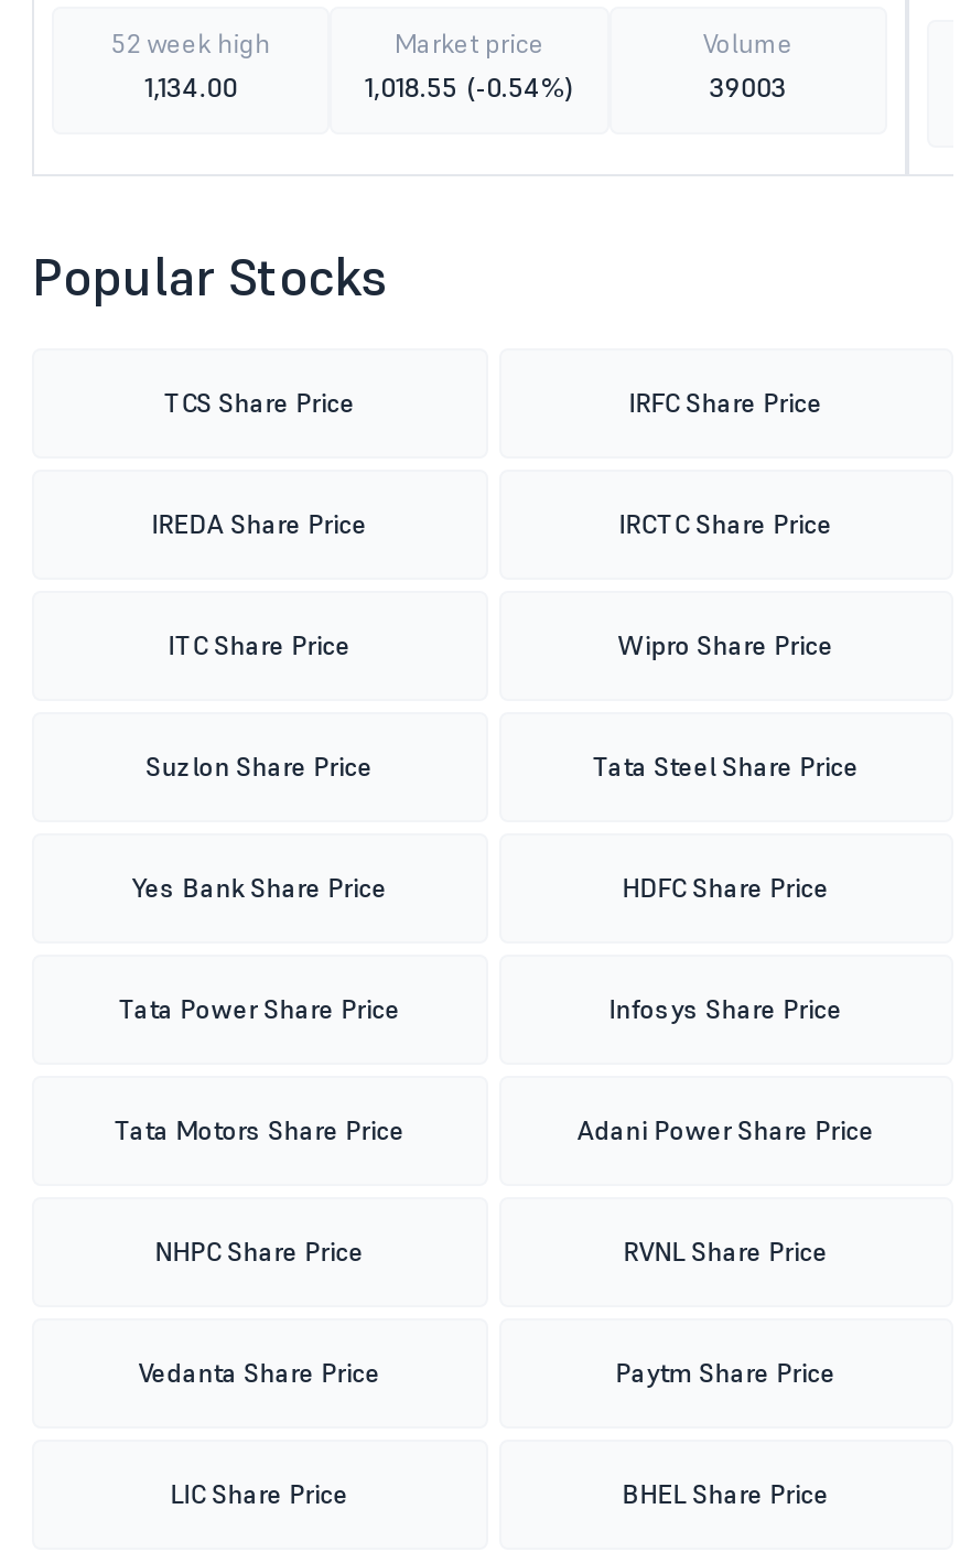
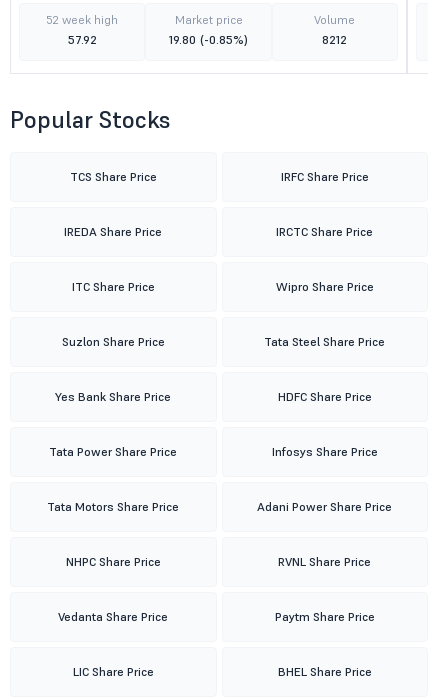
- 1,134.00
+ 57.92

- 1,018.55 (-0.54%)
+ 19.80 (-0.85%)

- 39003
+ 8212
